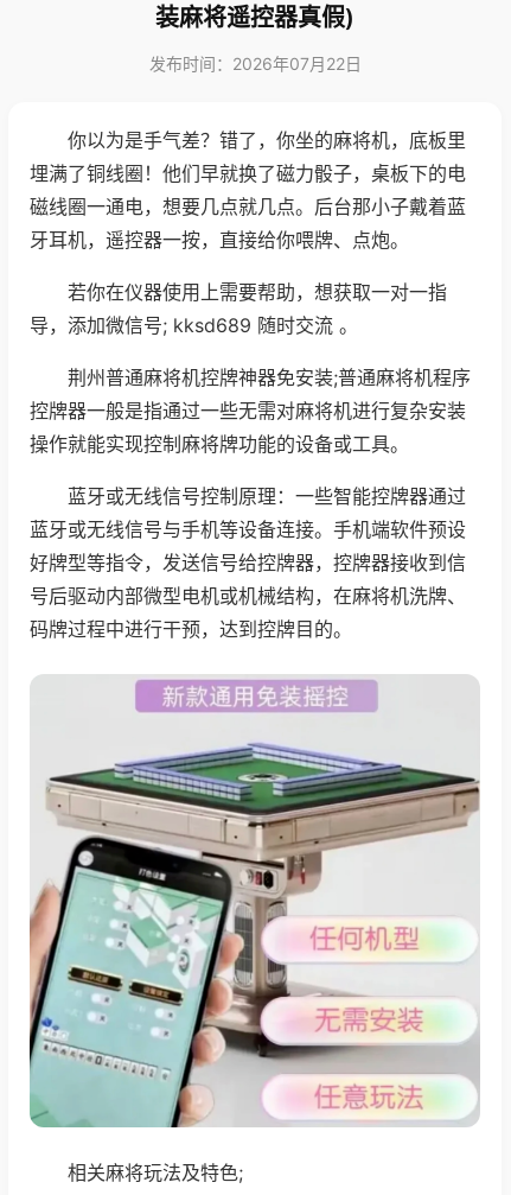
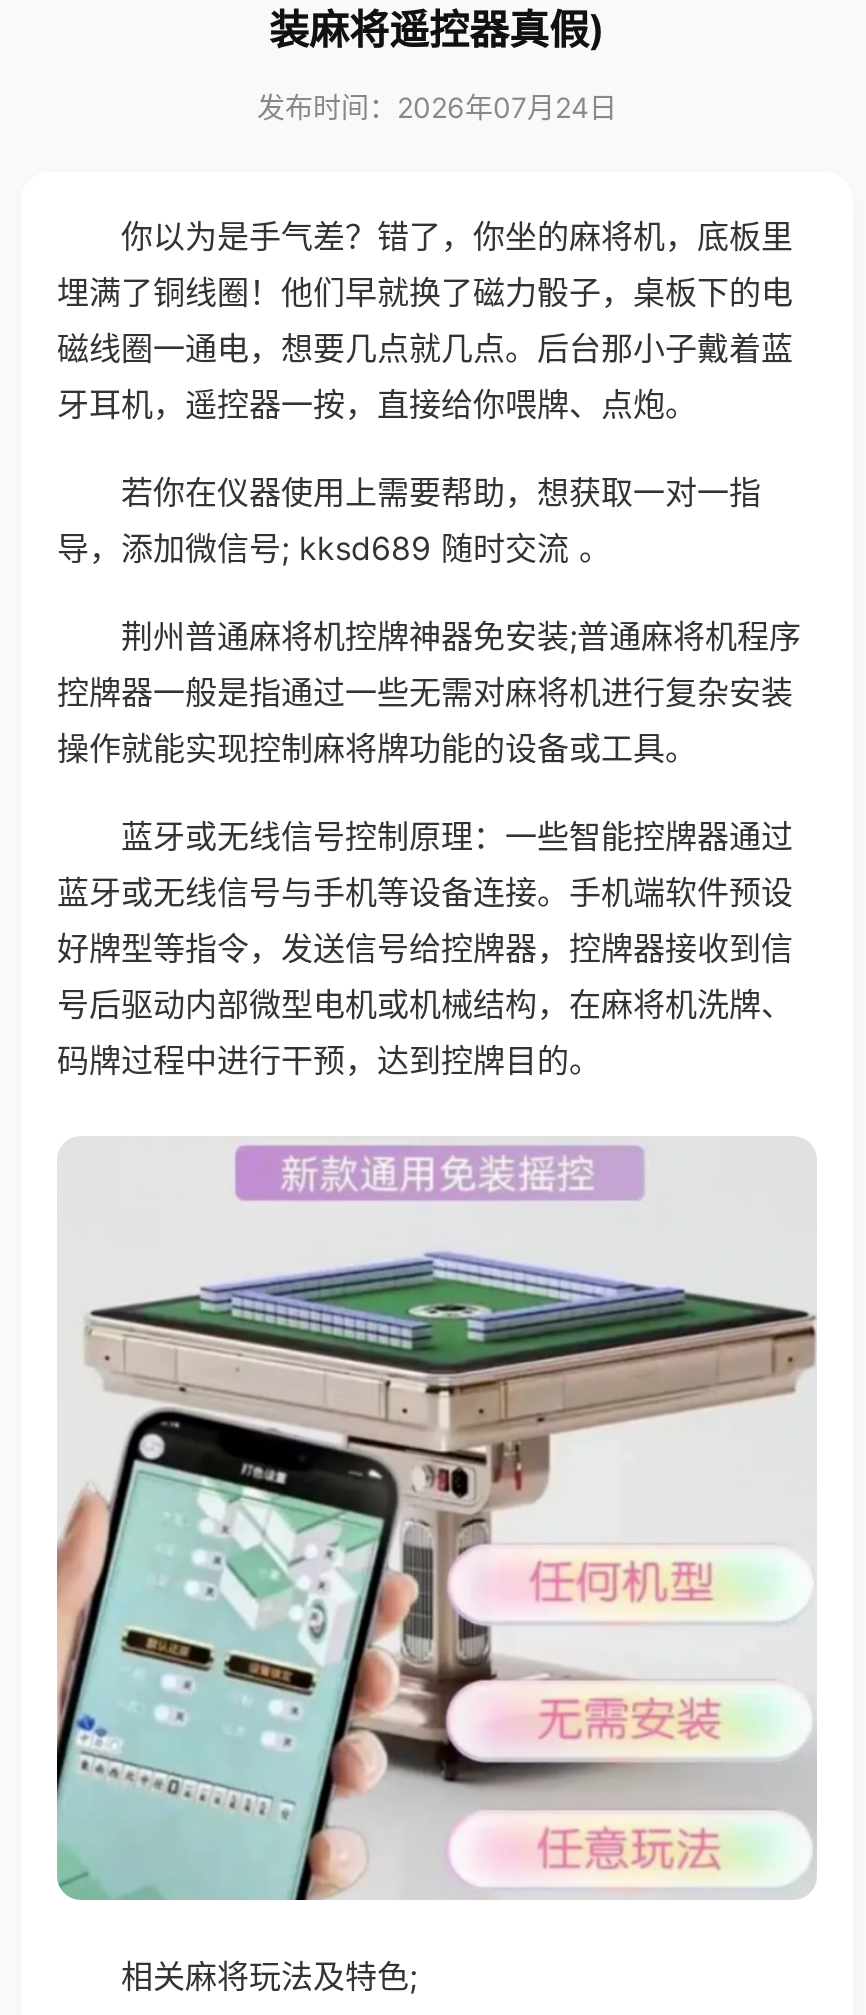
- 发布时间：2026年07月22日
+ 发布时间：2026年07月24日
